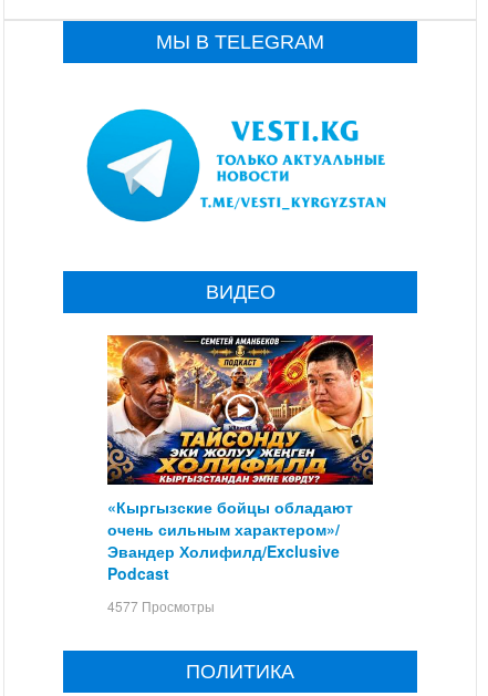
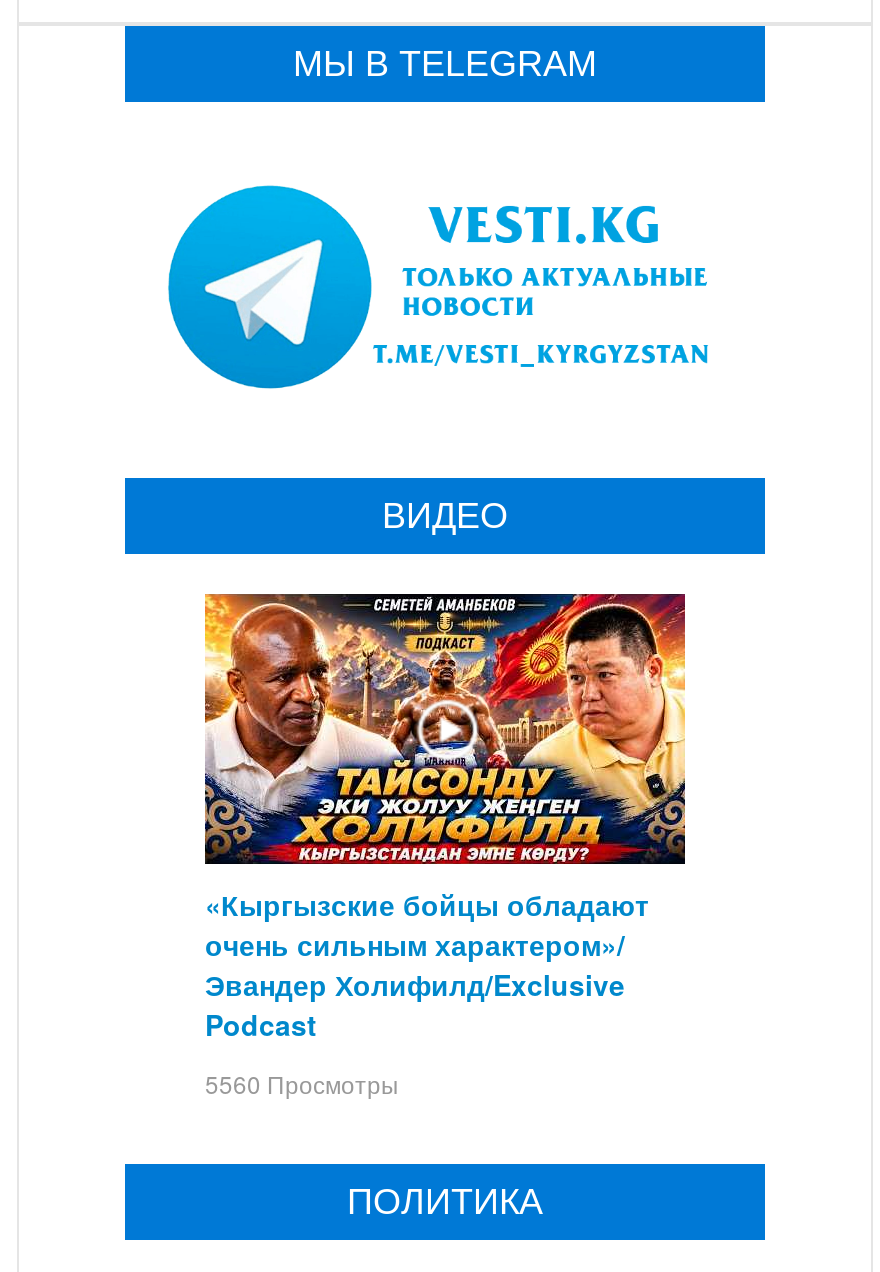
- 4577 Просмотры
+ 5560 Просмотры
